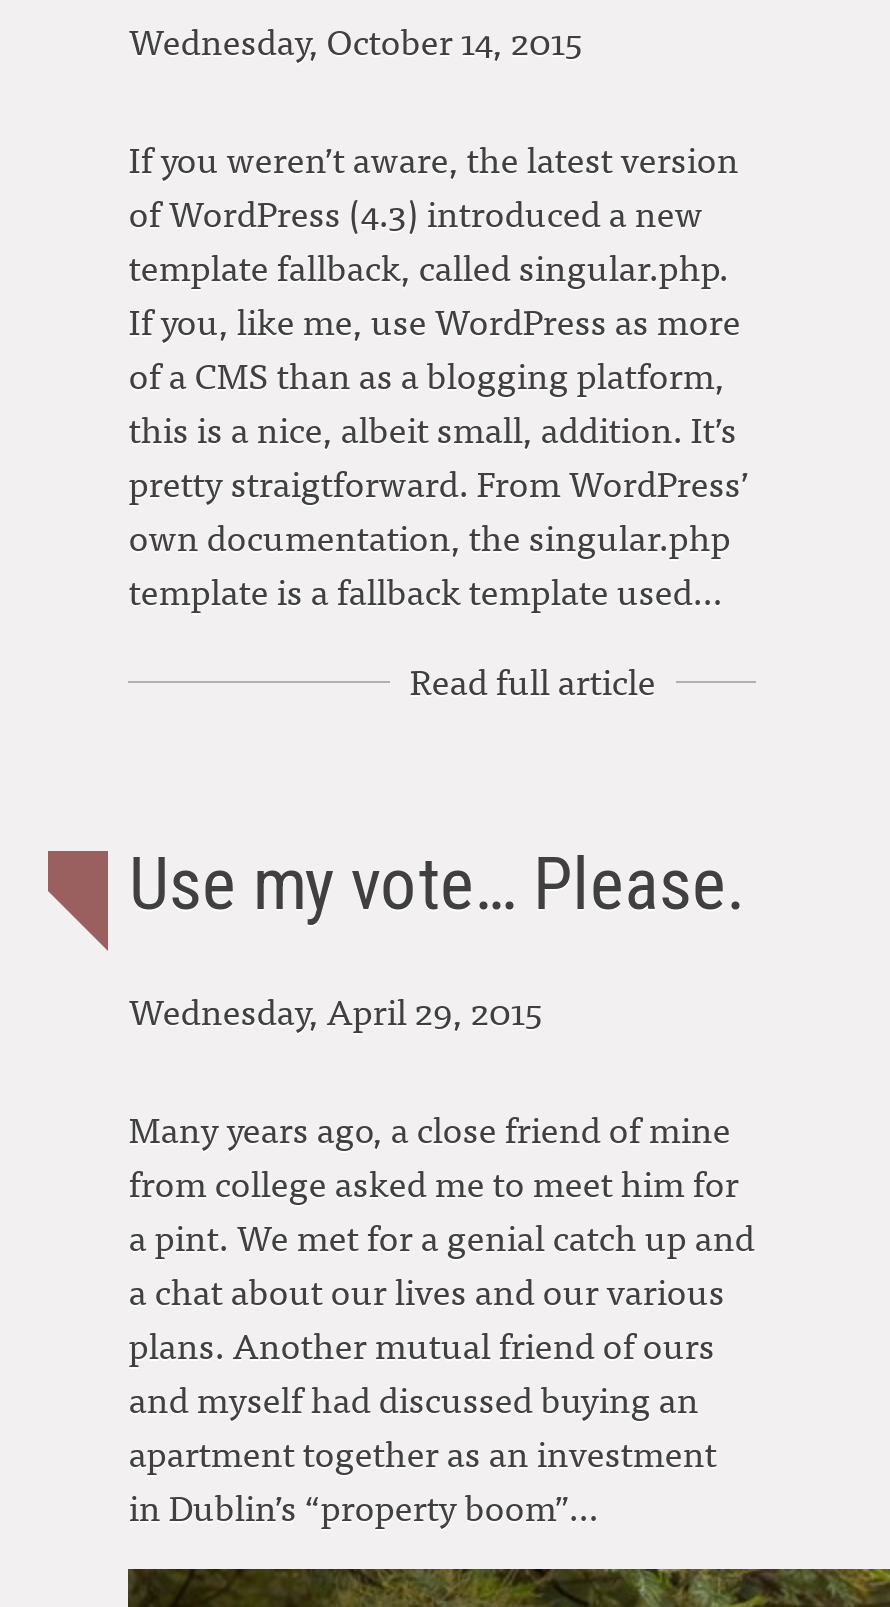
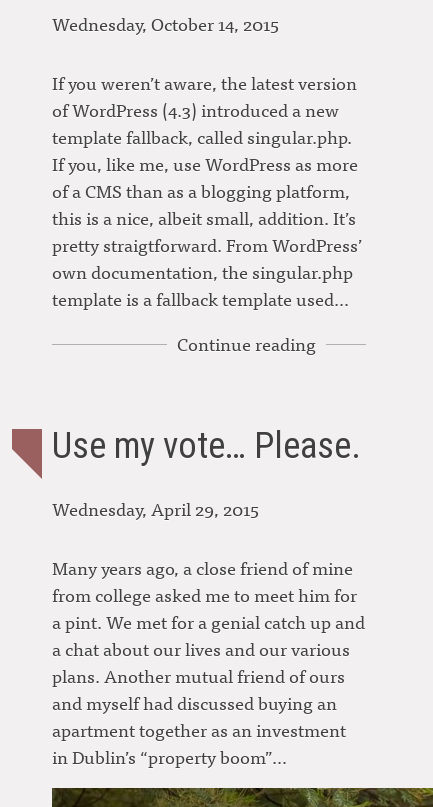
- Read full article
+ Continue reading
